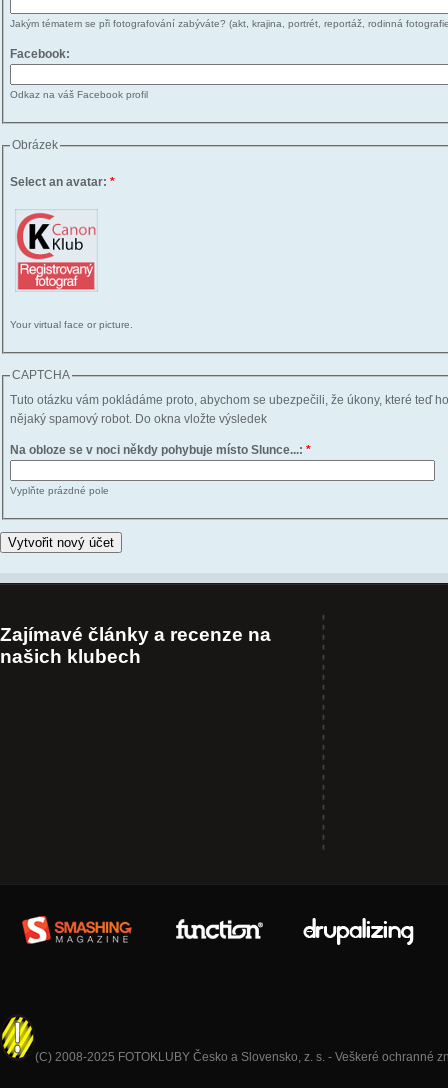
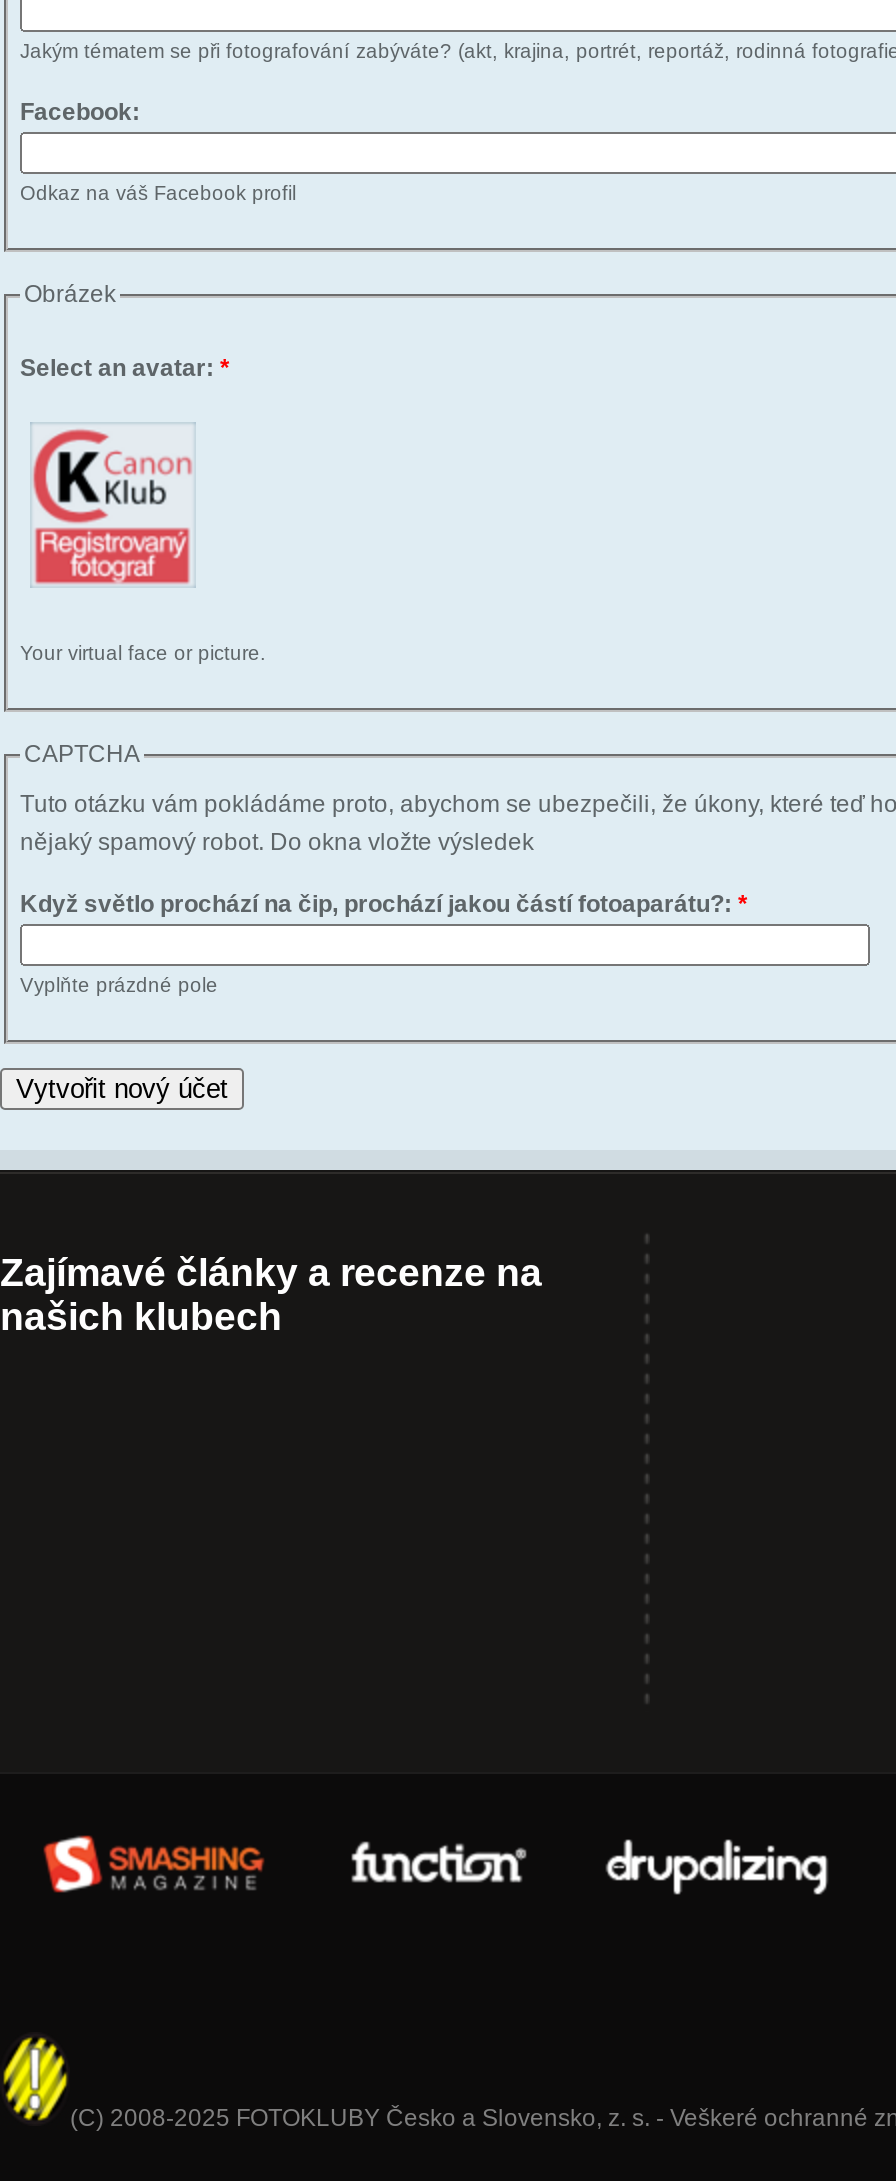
- Na obloze se v noci někdy pohybuje místo Slunce...: *
+ Když světlo prochází na čip, prochází jakou částí fotoaparátu?: *
